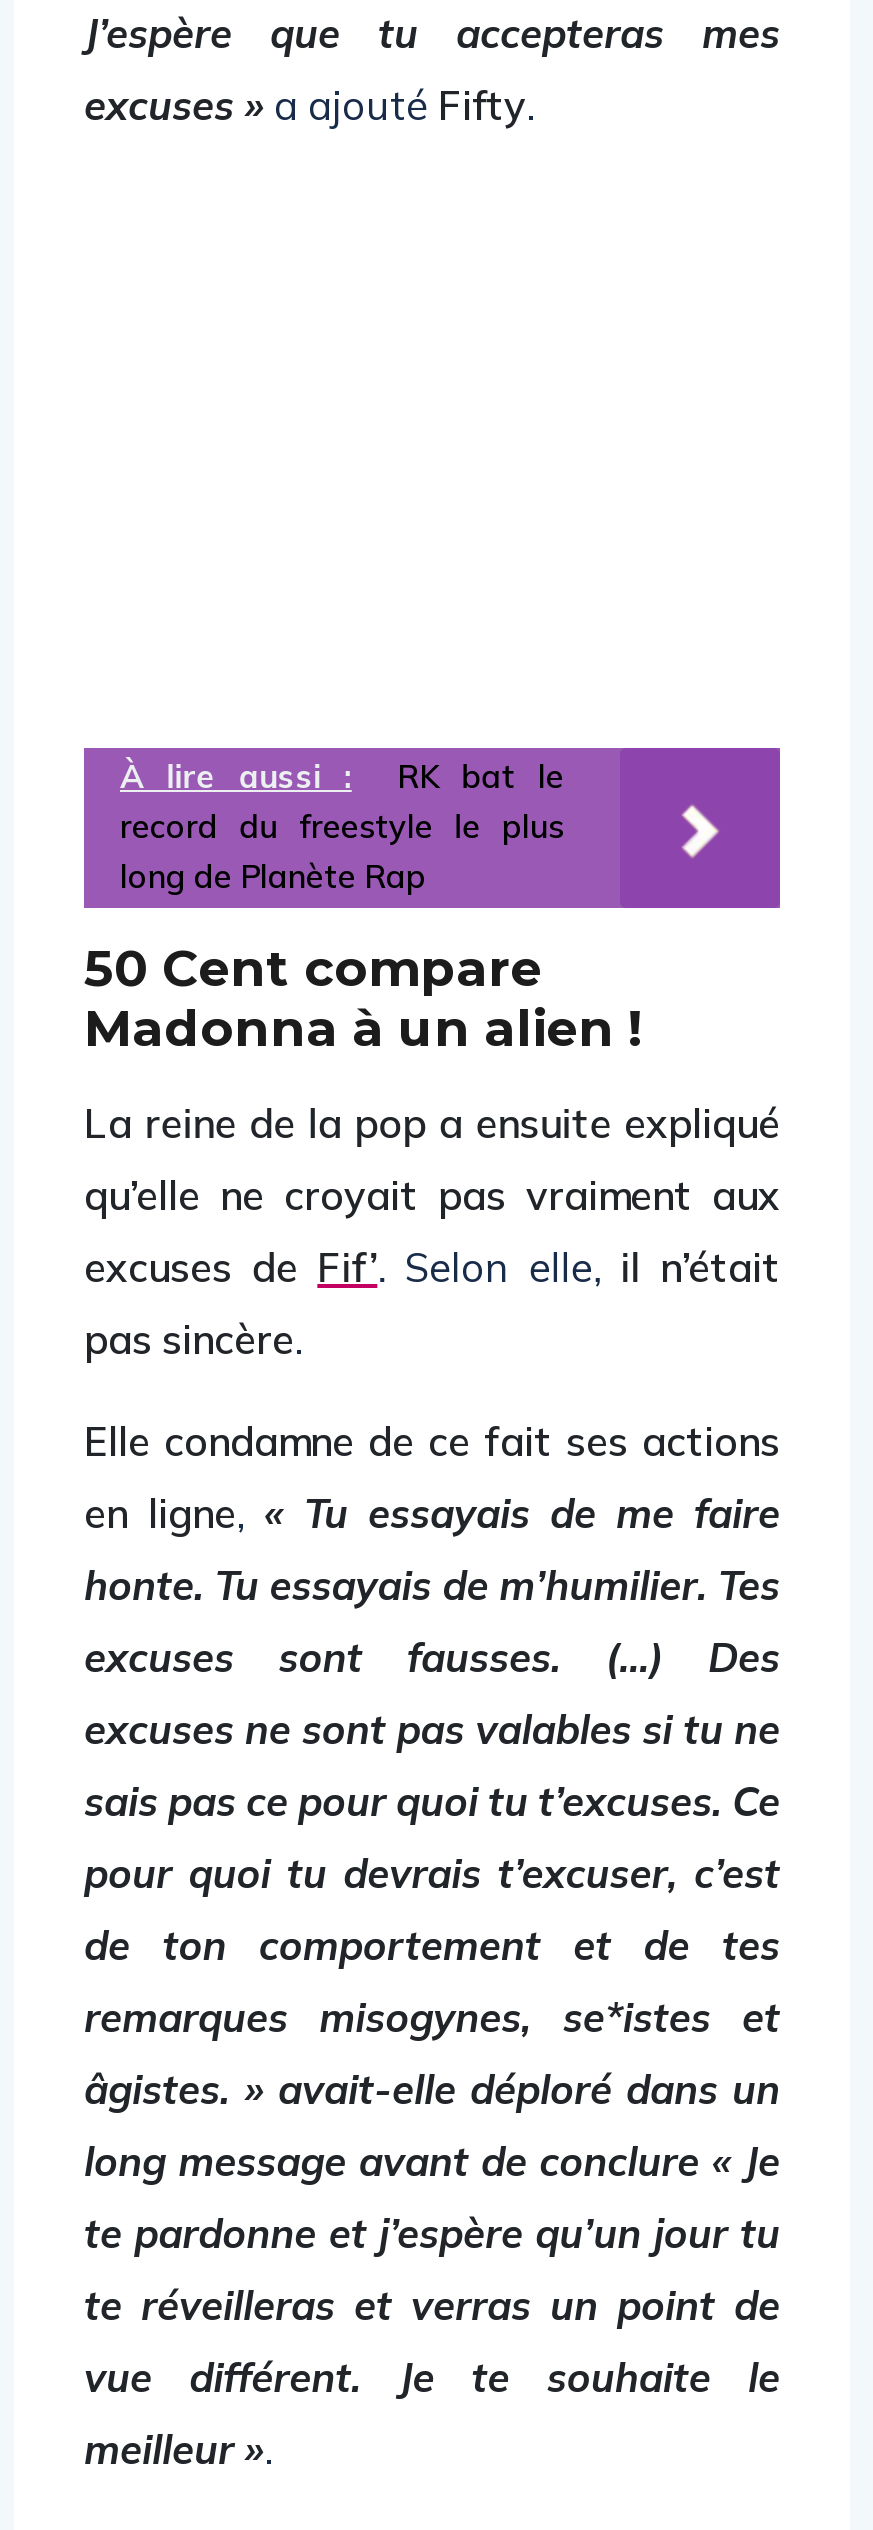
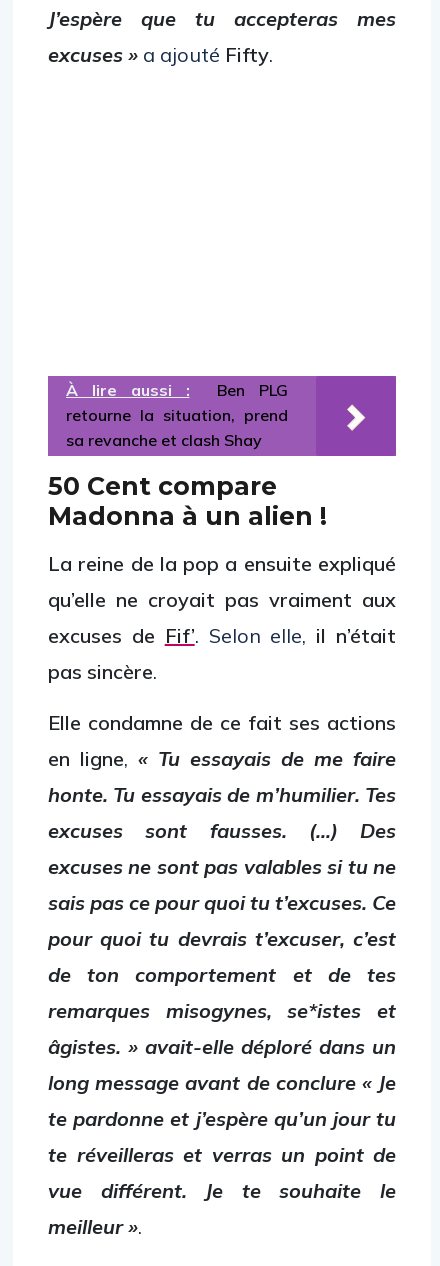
- RK bat le
- record du freestyle le plus
- long de Planète Rap
+ Ben PLG
+ retourne la situation, prend
+ sa revanche et clash Shay
